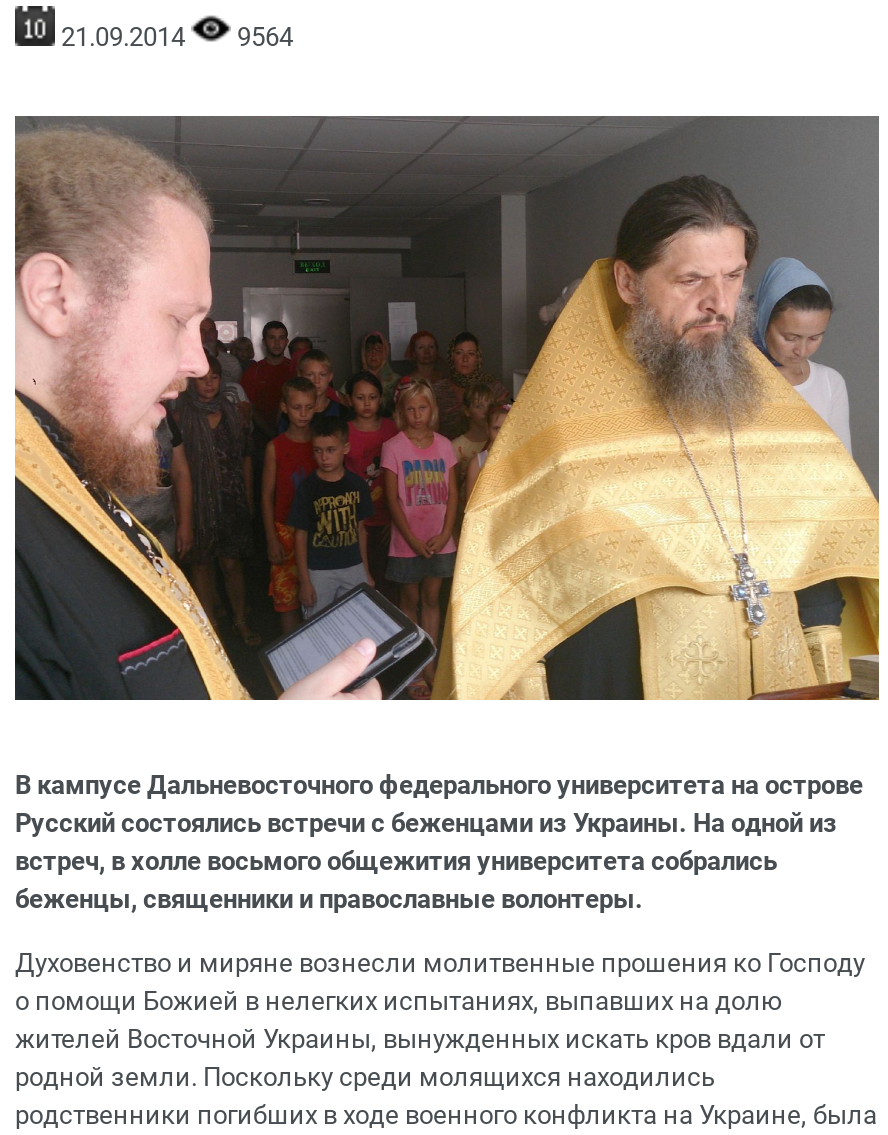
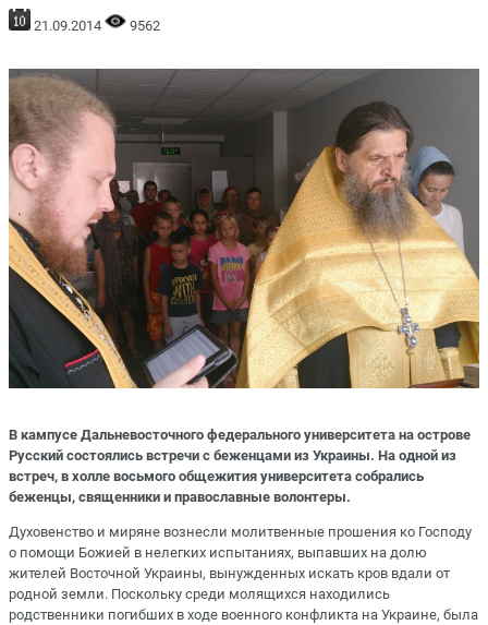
- 21.09.2014 9564
+ 21.09.2014 9562
